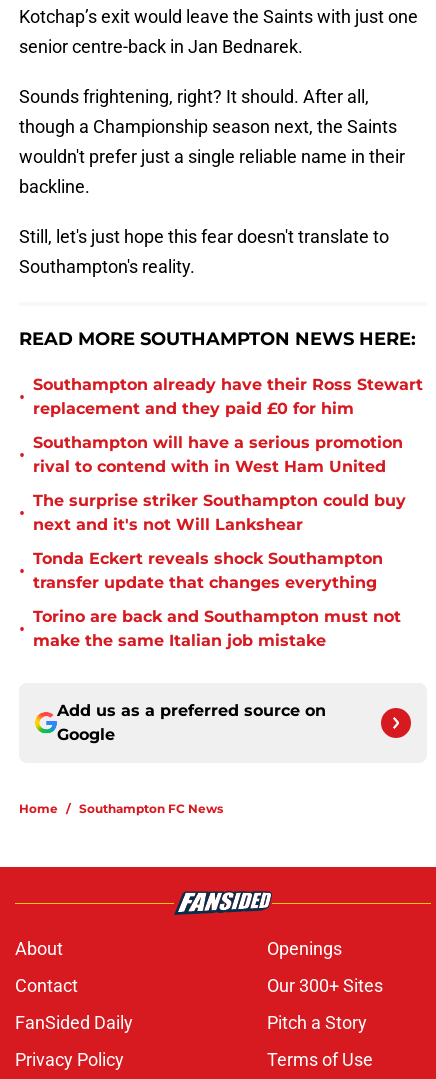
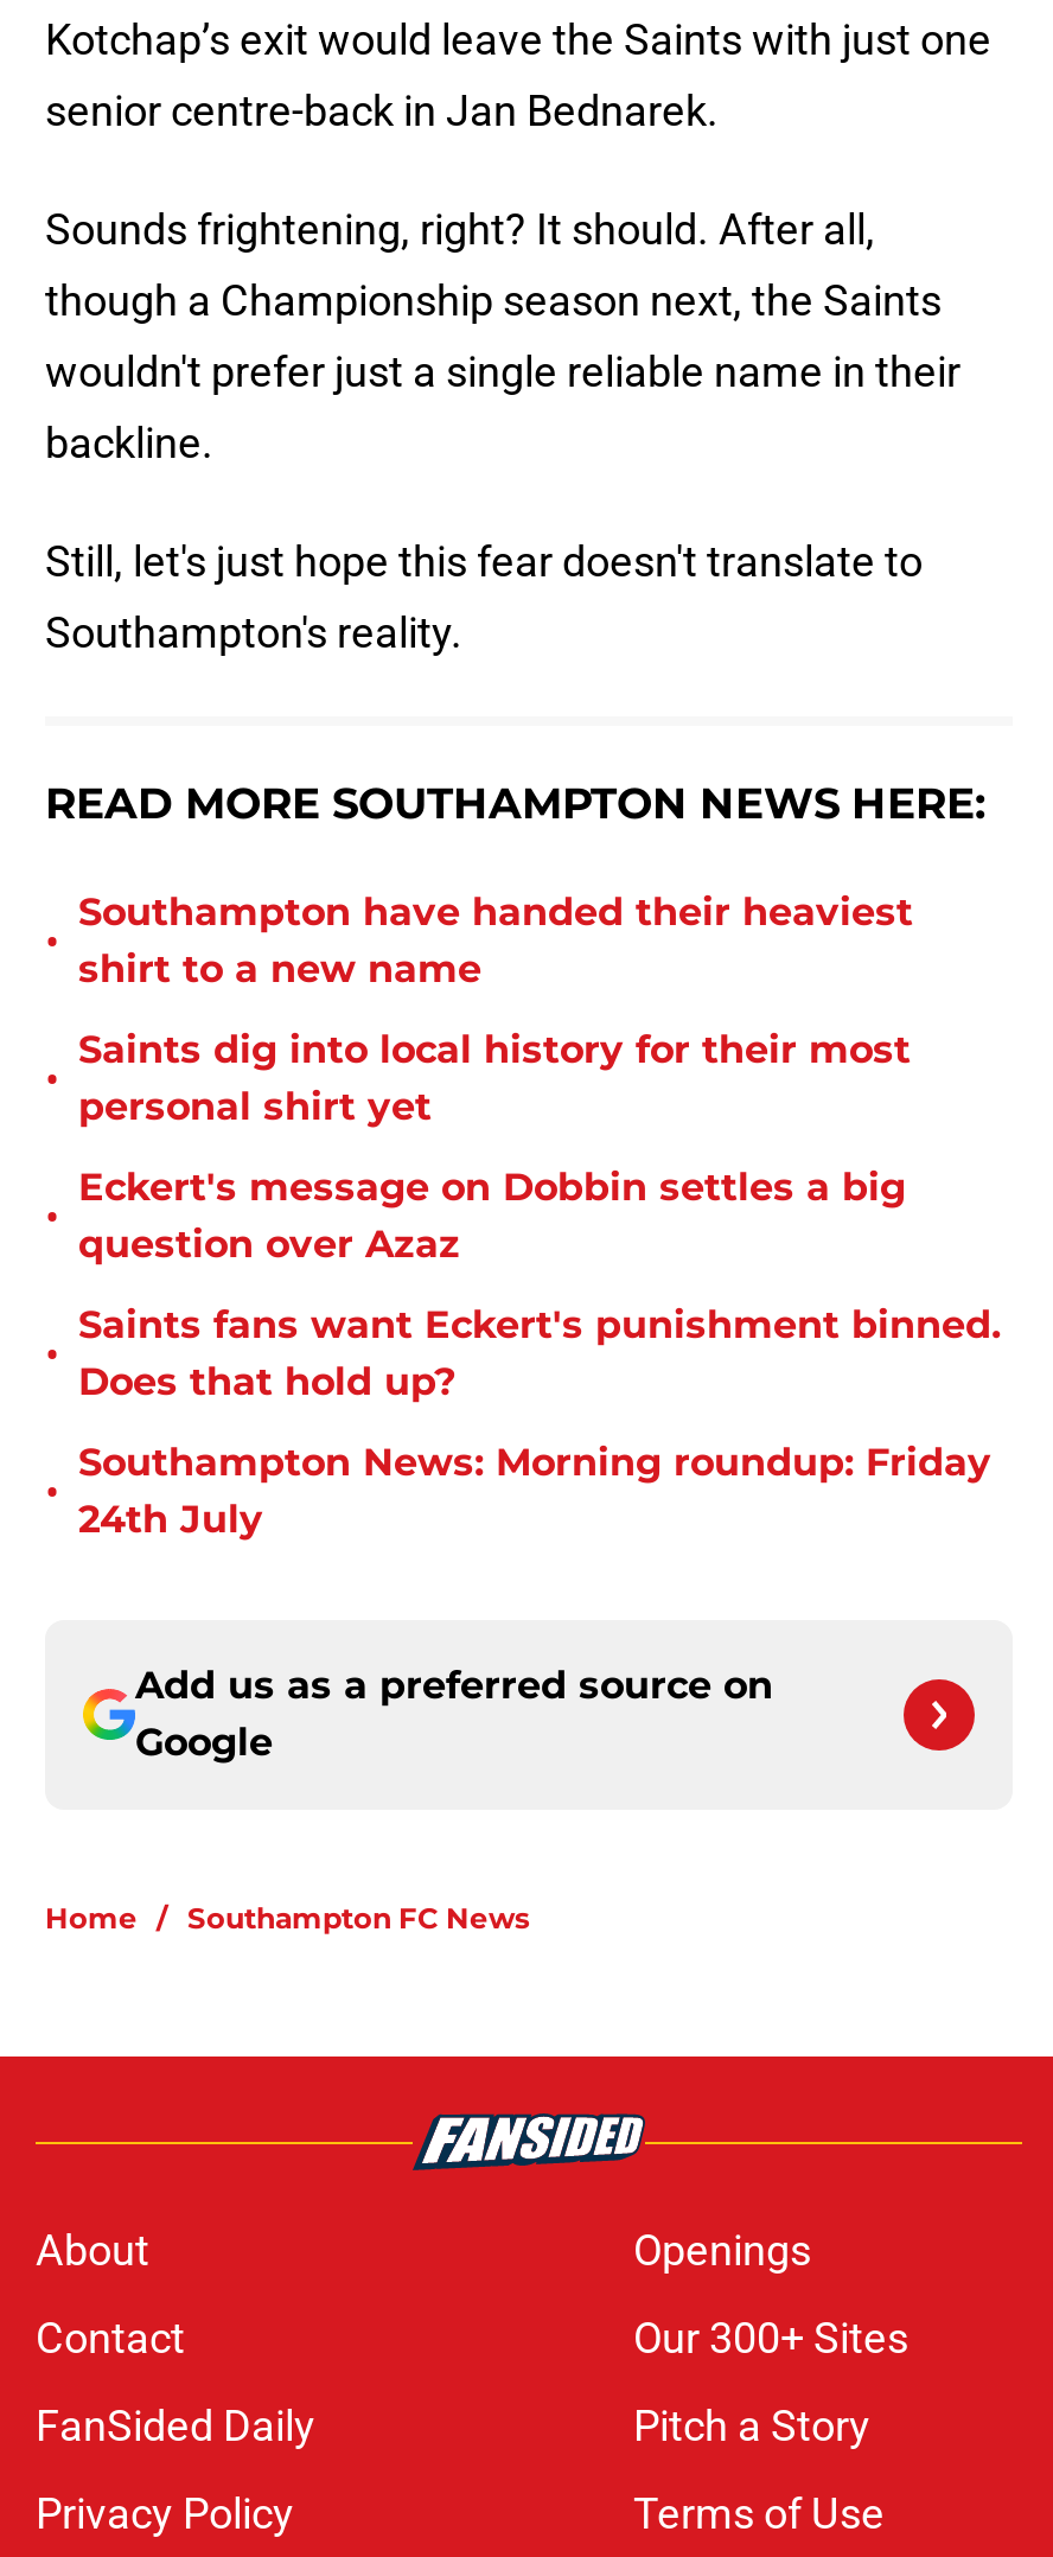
- Southampton already have their Ross Stewart
- replacement and they paid £0 for him
+ Southampton have handed their heaviest
+ shirt to a new name

- Southampton will have a serious promotion
- rival to contend with in West Ham United
+ Saints dig into local history for their most
+ personal shirt yet

- The surprise striker Southampton could buy
- next and it's not Will Lankshear
+ Eckert's message on Dobbin settles a big
+ question over Azaz

- Tonda Eckert reveals shock Southampton
- transfer update that changes everything
+ Saints fans want Eckert's punishment binned.
+ Does that hold up?

- Torino are back and Southampton must not
- make the same Italian job mistake
+ Southampton News: Morning roundup: Friday
+ 24th July
